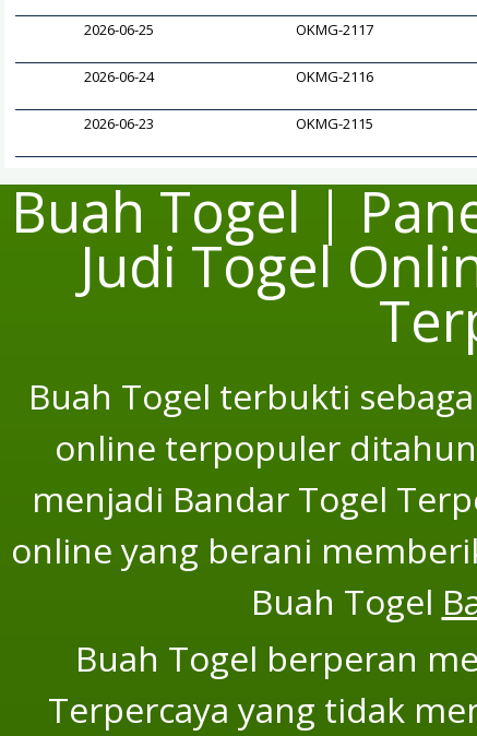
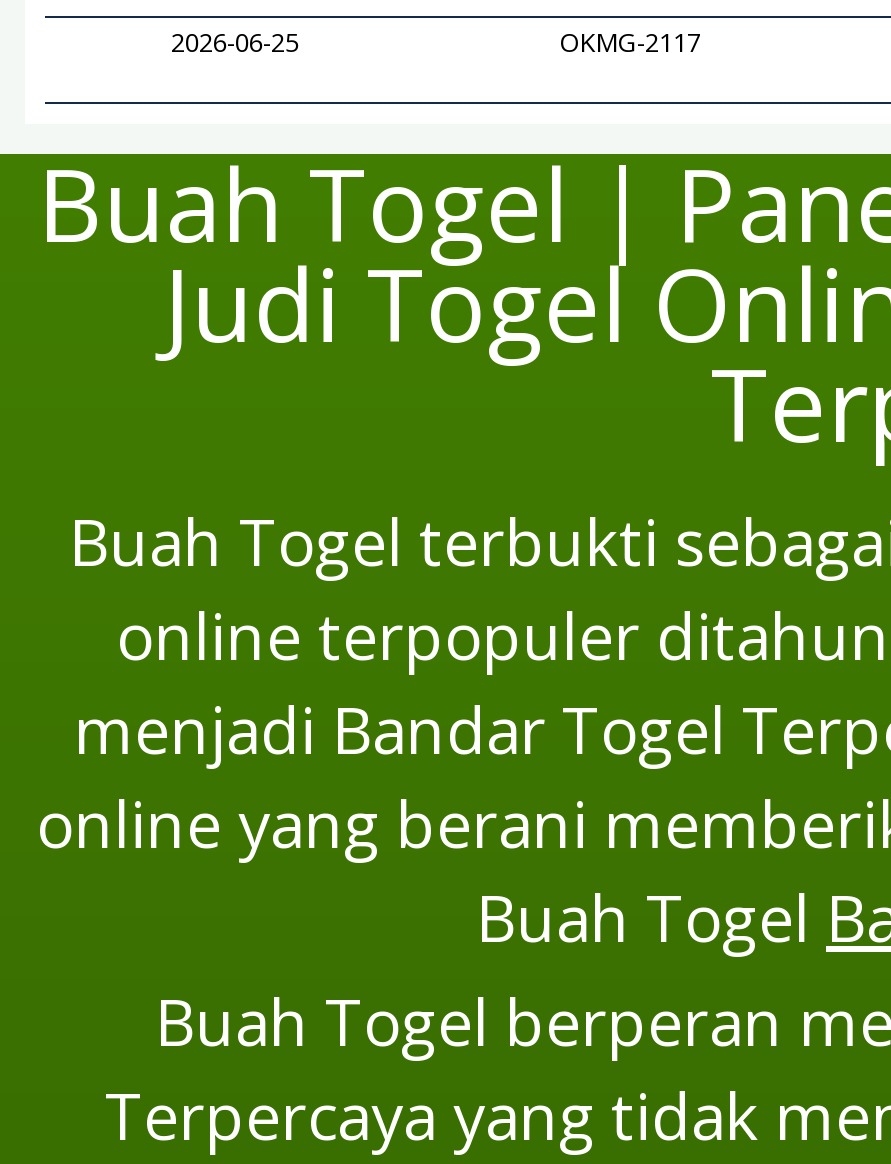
- 2026-06-24
- OKMG-2116
- 2026-06-23
- OKMG-2115
